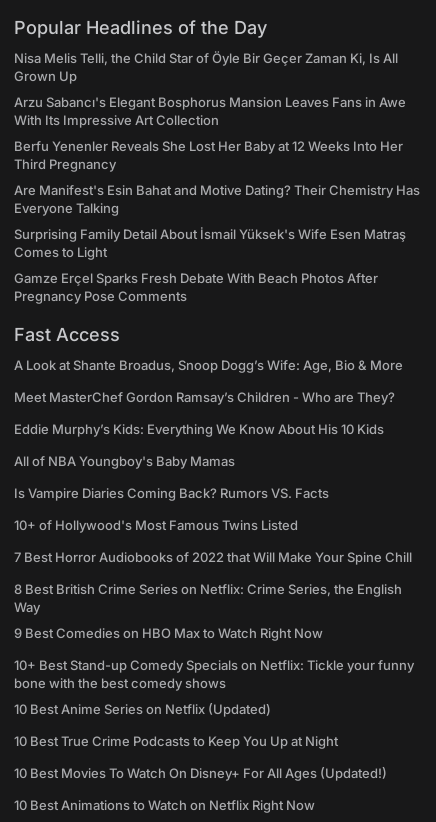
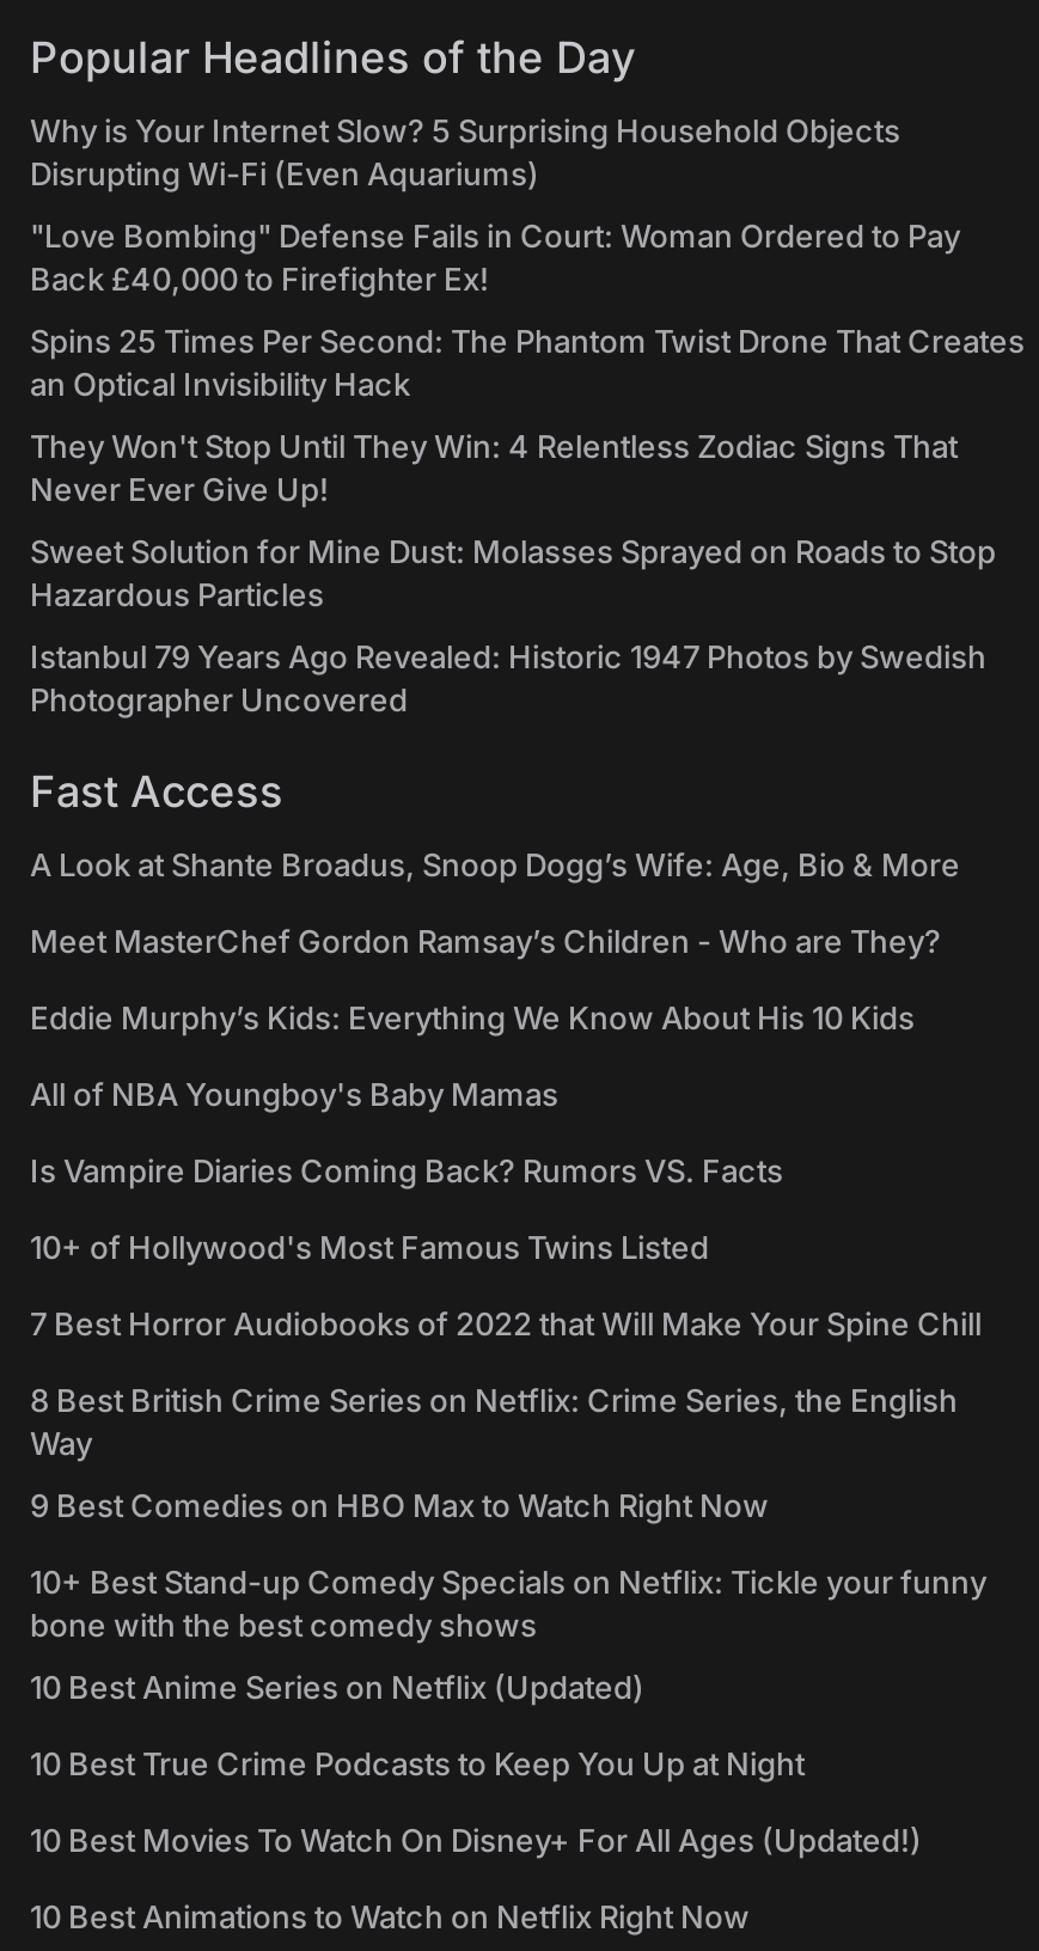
- Nisa Melis Telli, the Child Star of Öyle Bir Geçer Zaman Ki, Is All
- Grown Up
+ Why is Your Internet Slow? 5 Surprising Household Objects
+ Disrupting Wi-Fi (Even Aquariums)

- Arzu Sabancı's Elegant Bosphorus Mansion Leaves Fans in Awe
- With Its Impressive Art Collection
+ "Love Bombing" Defense Fails in Court: Woman Ordered to Pay
+ Back £40,000 to Firefighter Ex!

- Berfu Yenenler Reveals She Lost Her Baby at 12 Weeks Into Her
- Third Pregnancy
+ Spins 25 Times Per Second: The Phantom Twist Drone That Creates
+ an Optical Invisibility Hack

- Are Manifest's Esin Bahat and Motive Dating? Their Chemistry Has
- Everyone Talking
+ They Won't Stop Until They Win: 4 Relentless Zodiac Signs That
+ Never Ever Give Up!

- Surprising Family Detail About İsmail Yüksek's Wife Esen Matraş
- Comes to Light
+ Sweet Solution for Mine Dust: Molasses Sprayed on Roads to Stop
+ Hazardous Particles

- Gamze Erçel Sparks Fresh Debate With Beach Photos After
- Pregnancy Pose Comments
+ Istanbul 79 Years Ago Revealed: Historic 1947 Photos by Swedish
+ Photographer Uncovered
